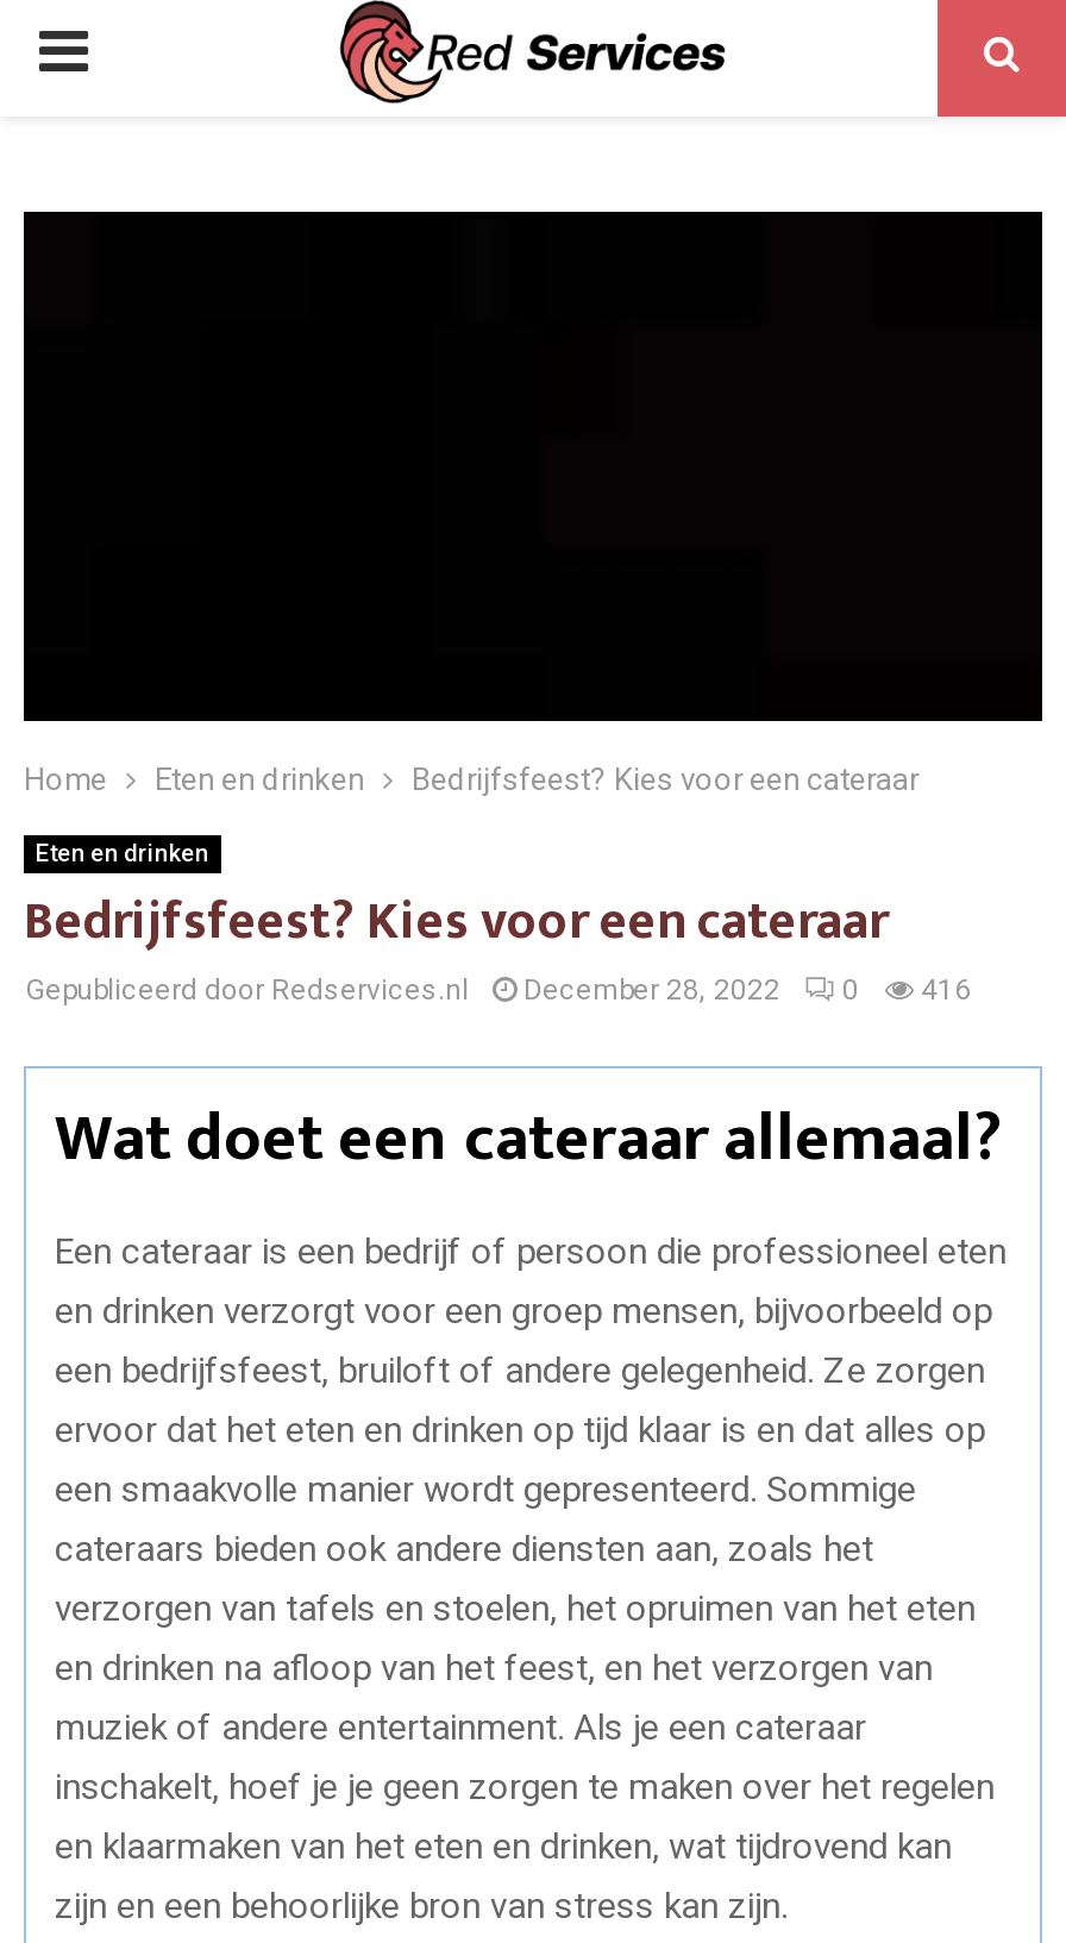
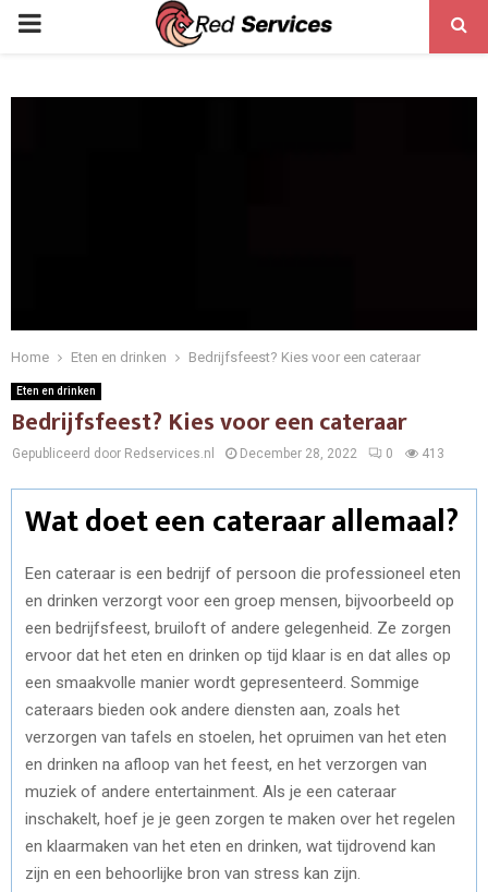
- Gepubliceerd door Redservices.nl December 28, 2022 0 416
+ Gepubliceerd door Redservices.nl December 28, 2022 0 413
